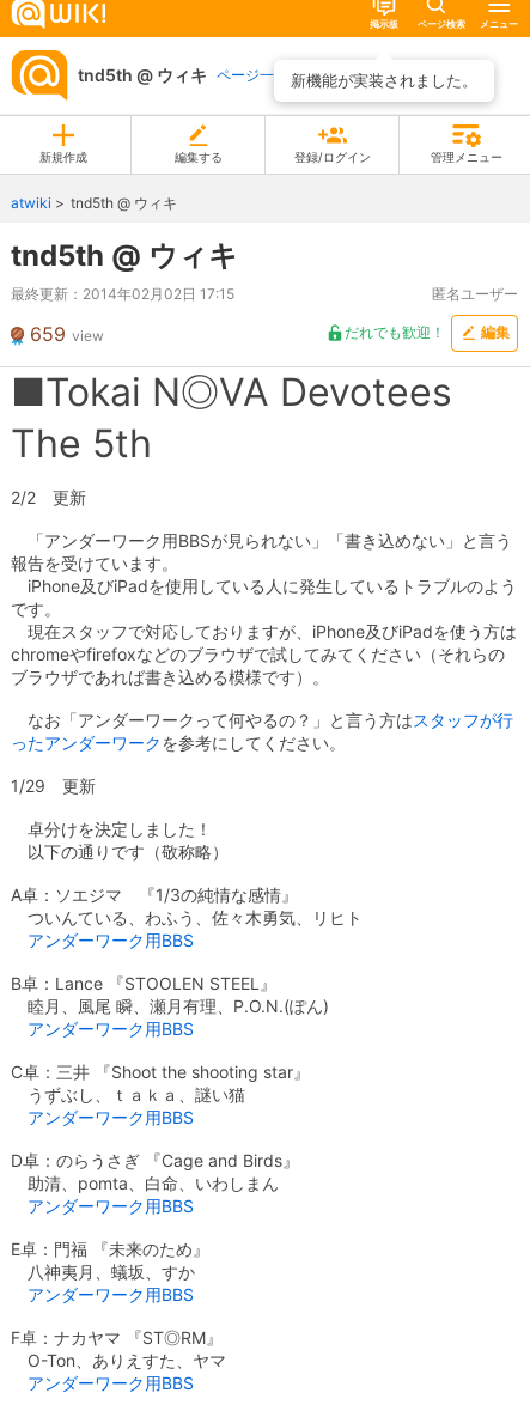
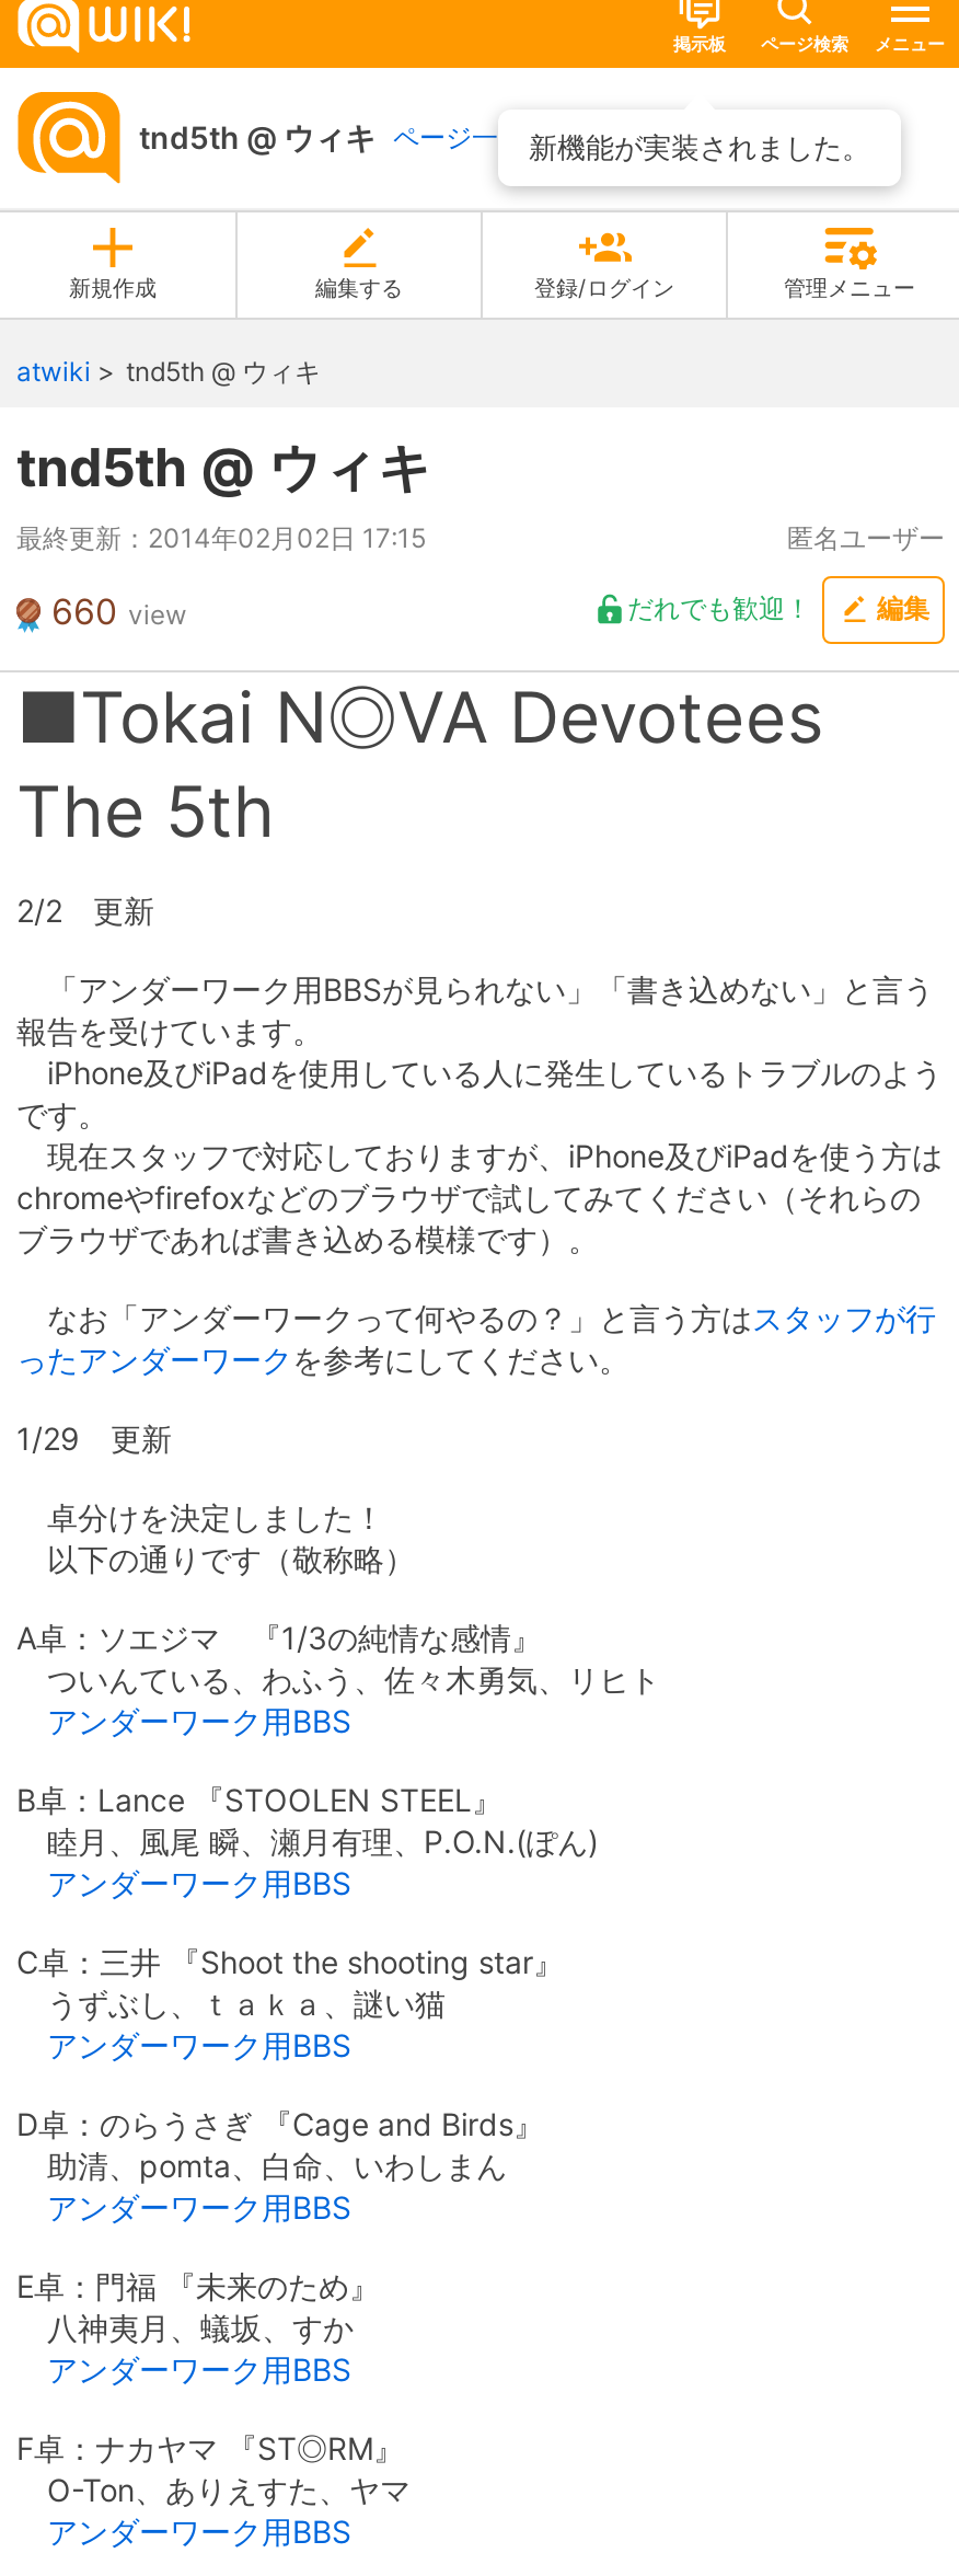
- 659 view
+ 660 view
